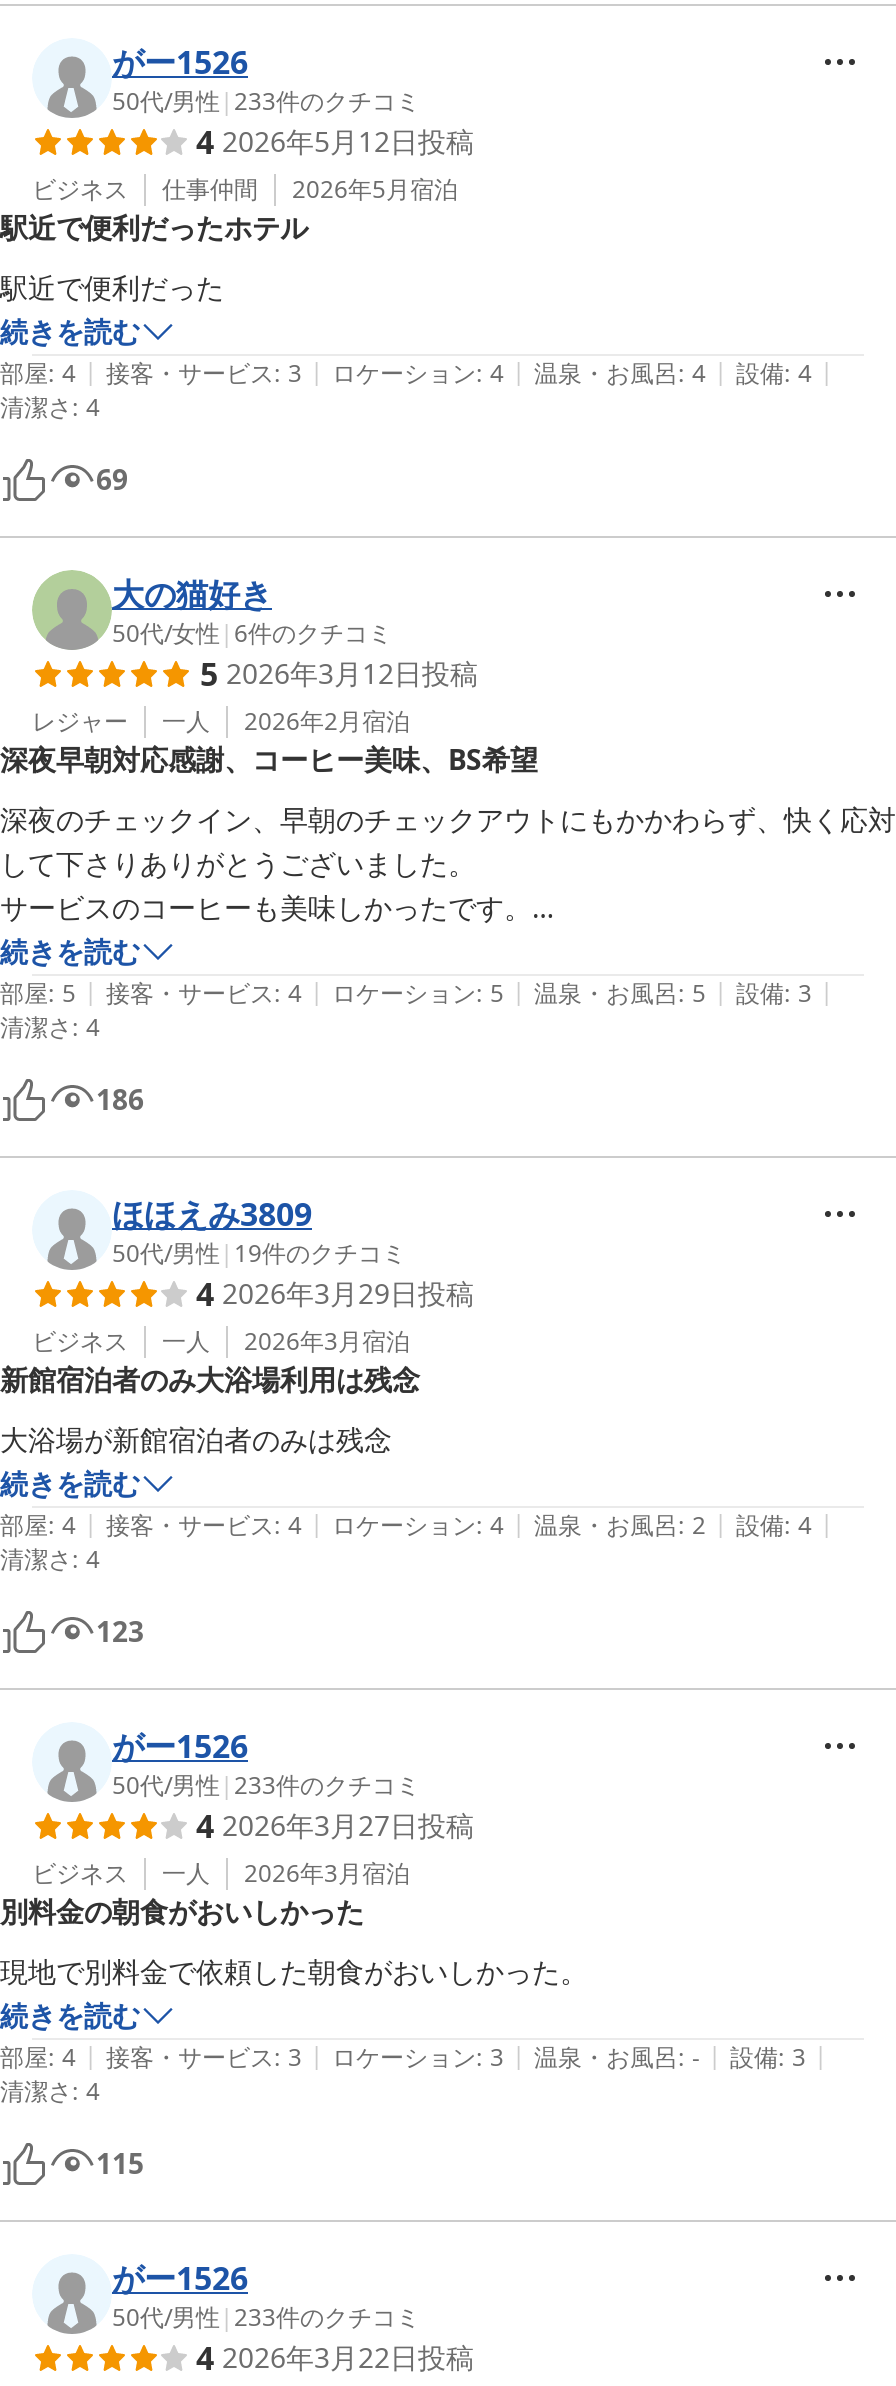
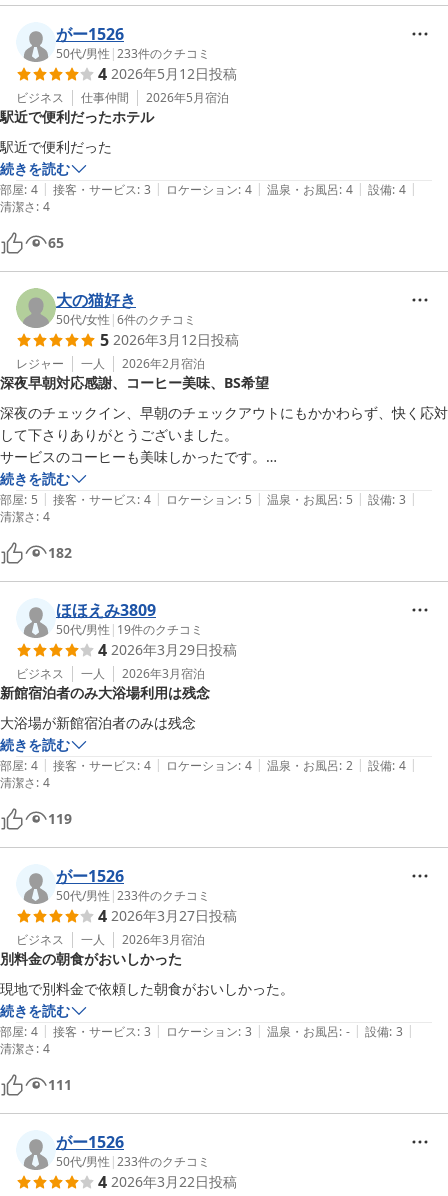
- 69
+ 65

- 186
+ 182

- 123
+ 119

- 115
+ 111
